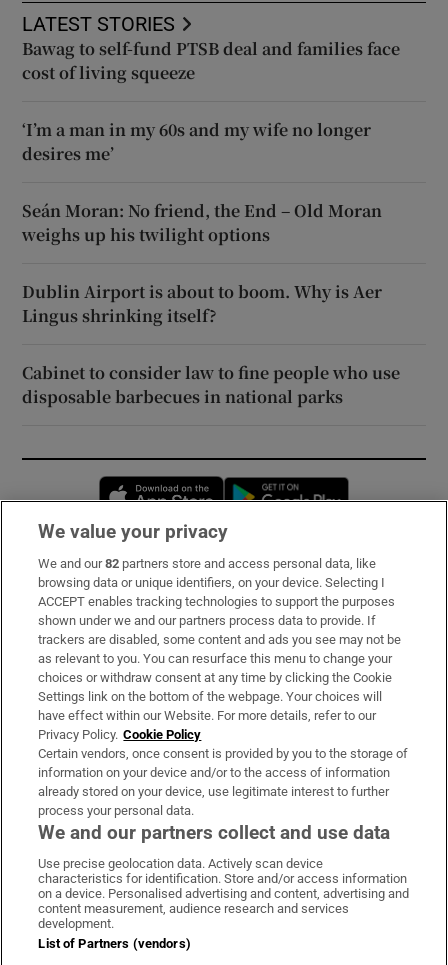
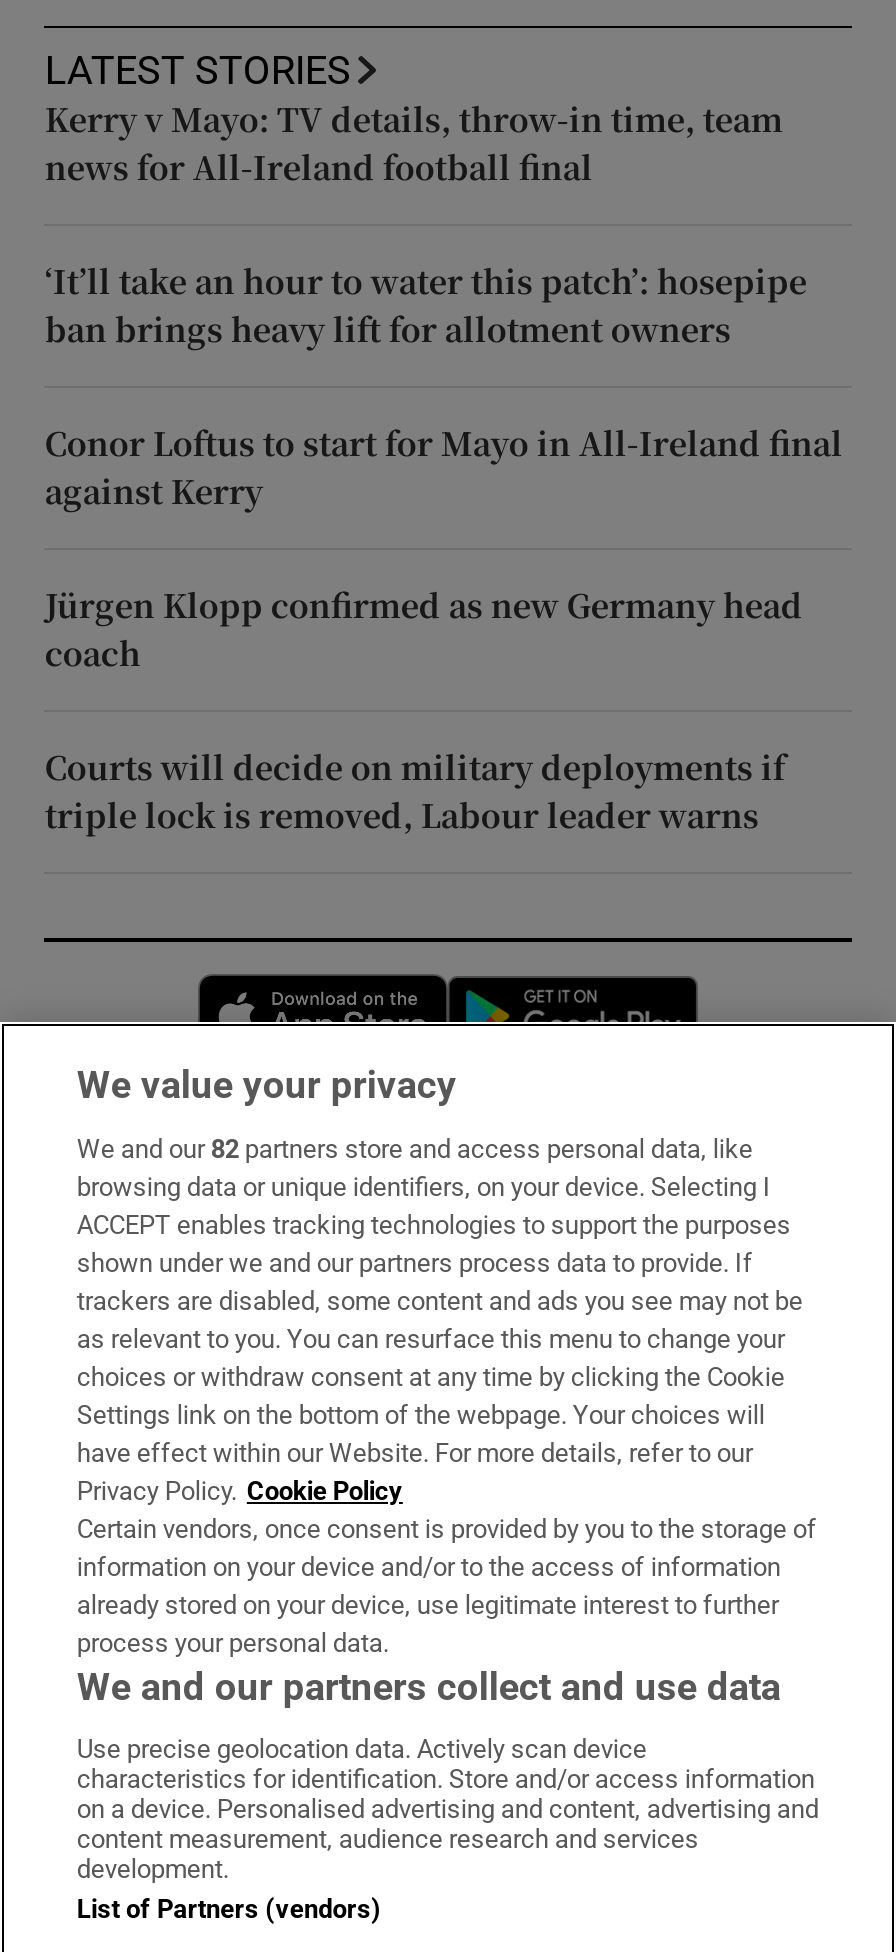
- Bawag to self-fund PTSB deal and families face
- cost of living squeeze
+ Kerry v Mayo: TV details, throw-in time, team
+ news for All-Ireland football final

- ‘I’m a man in my 60s and my wife no longer
- desires me’
+ ‘It’ll take an hour to water this patch’: hosepipe
+ ban brings heavy lift for allotment owners

- Seán Moran: No friend, the End – Old Moran
- weighs up his twilight options
+ Conor Loftus to start for Mayo in All-Ireland final
+ against Kerry

- Dublin Airport is about to boom. Why is Aer
- Lingus shrinking itself?
+ Jürgen Klopp confirmed as new Germany head
+ coach

- Cabinet to consider law to fine people who use
- disposable barbecues in national parks
+ Courts will decide on military deployments if
+ triple lock is removed, Labour leader warns
